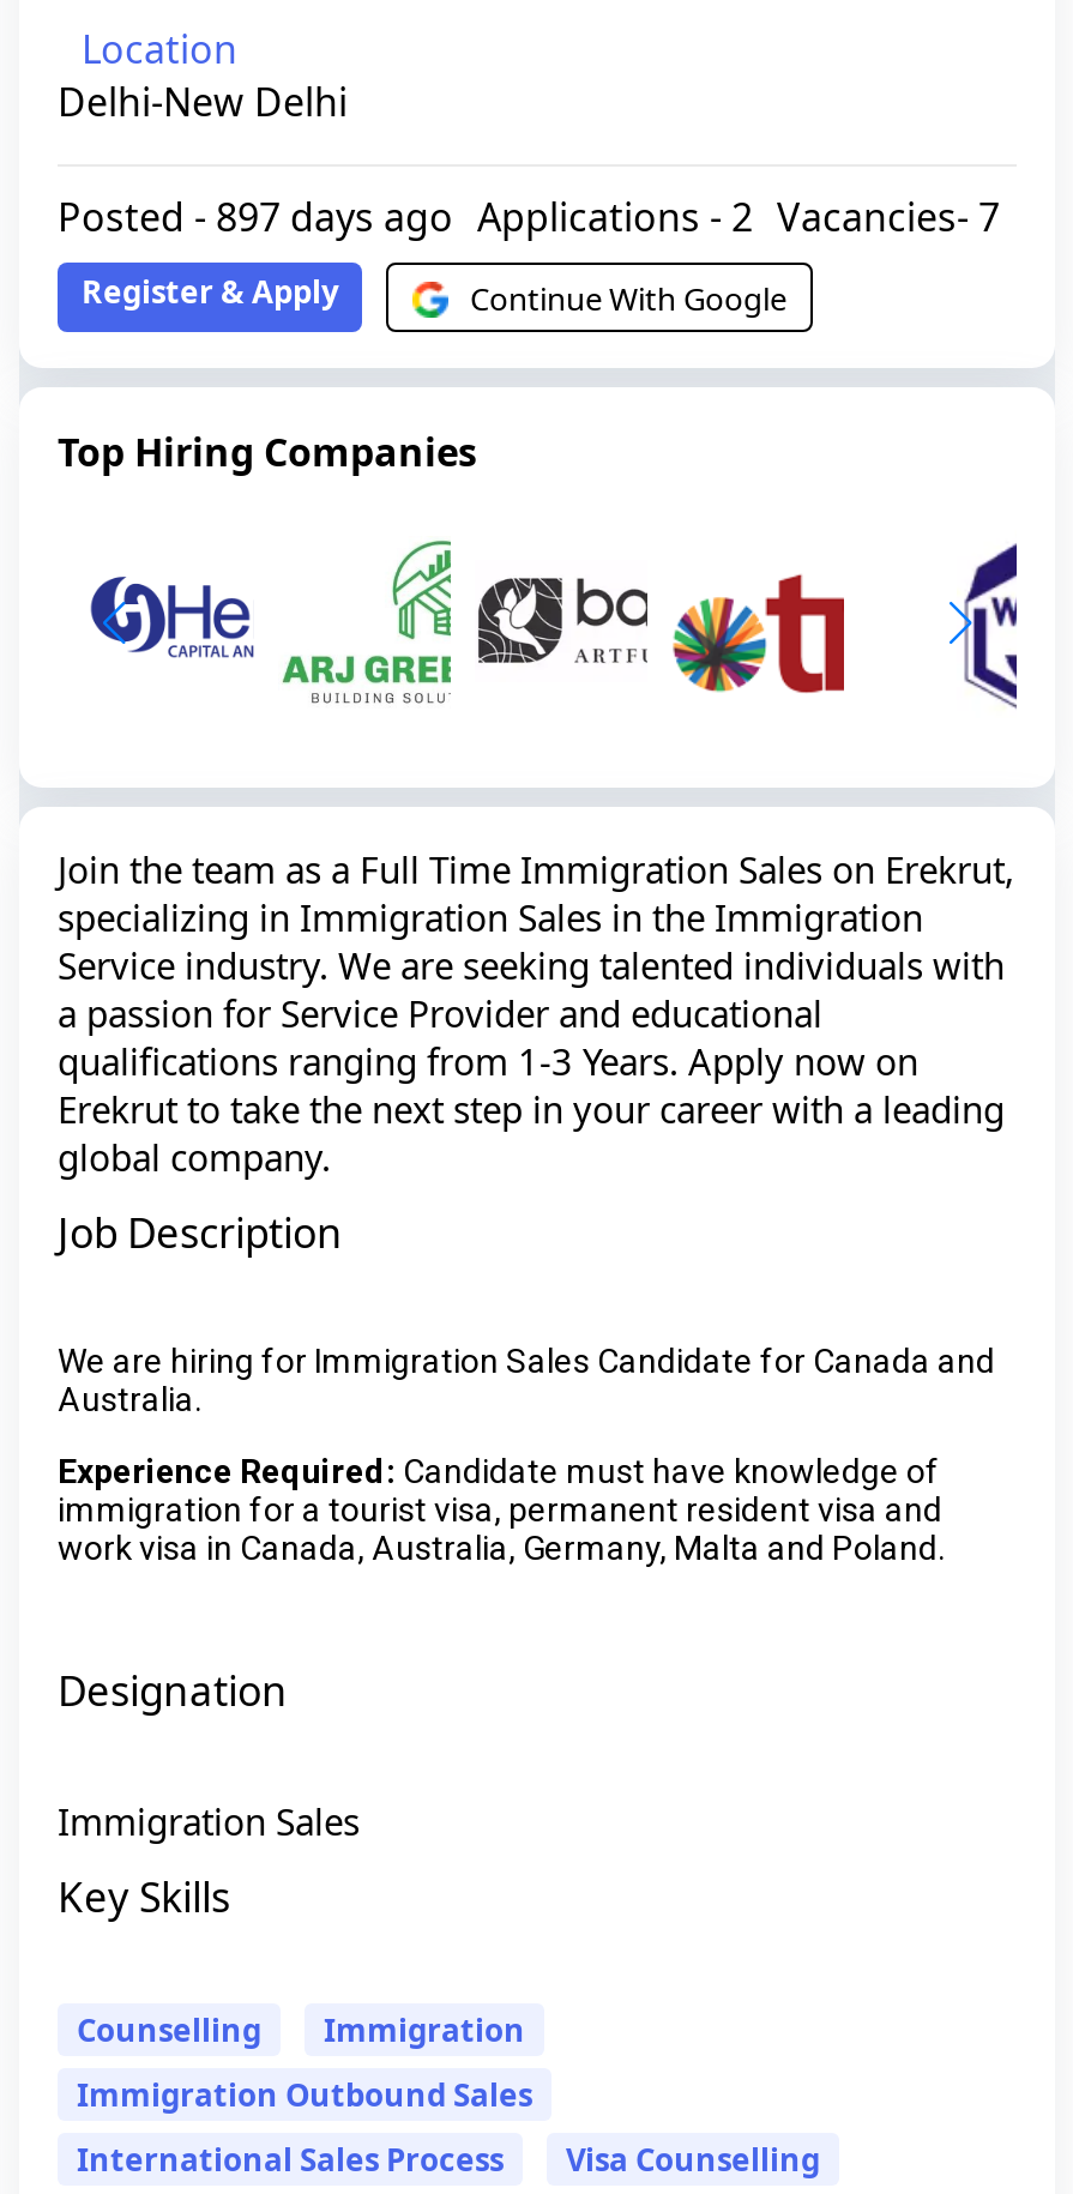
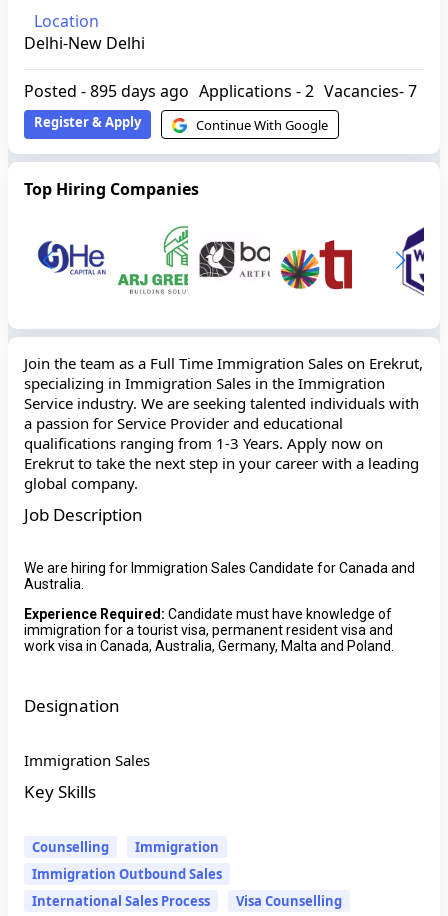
- Posted - 897 days ago Applications - 2 Vacancies- 7
+ Posted - 895 days ago Applications - 2 Vacancies- 7
